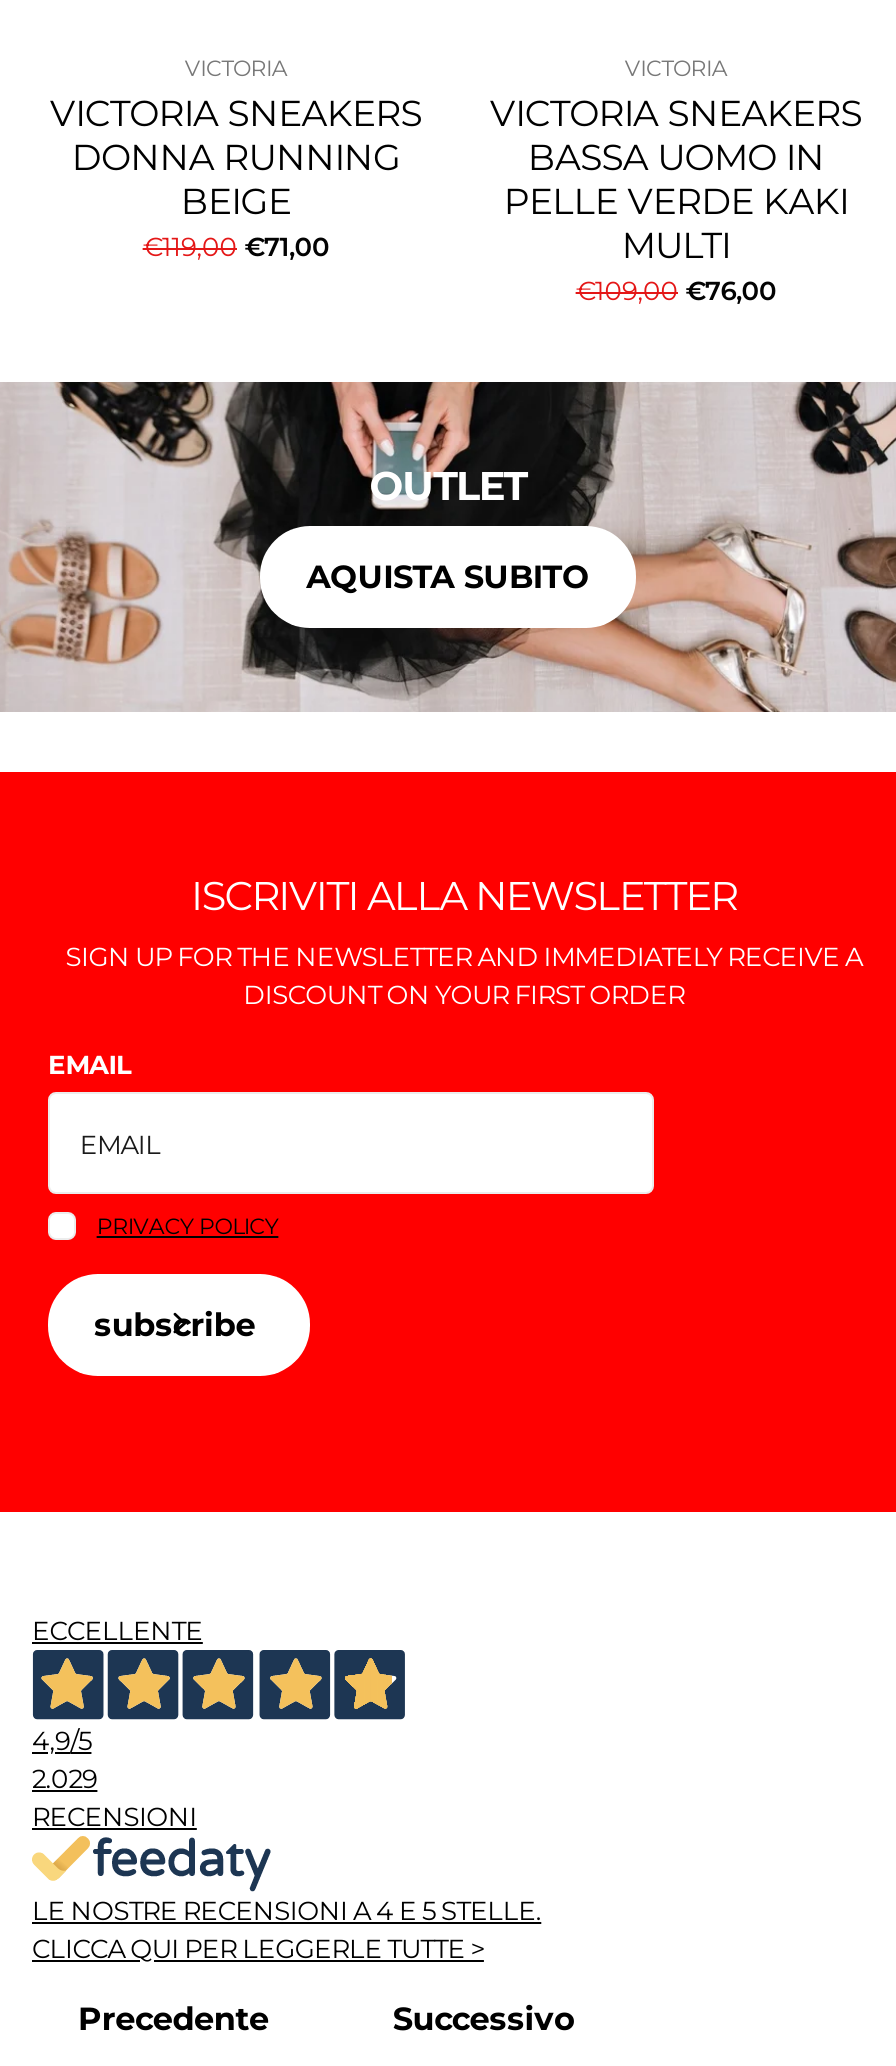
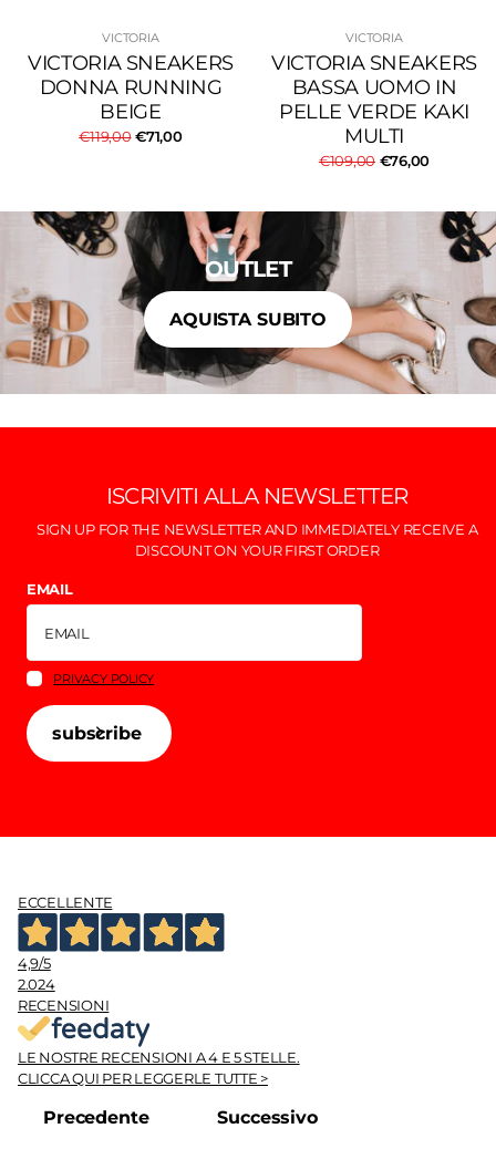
- 2.029
+ 2.024
